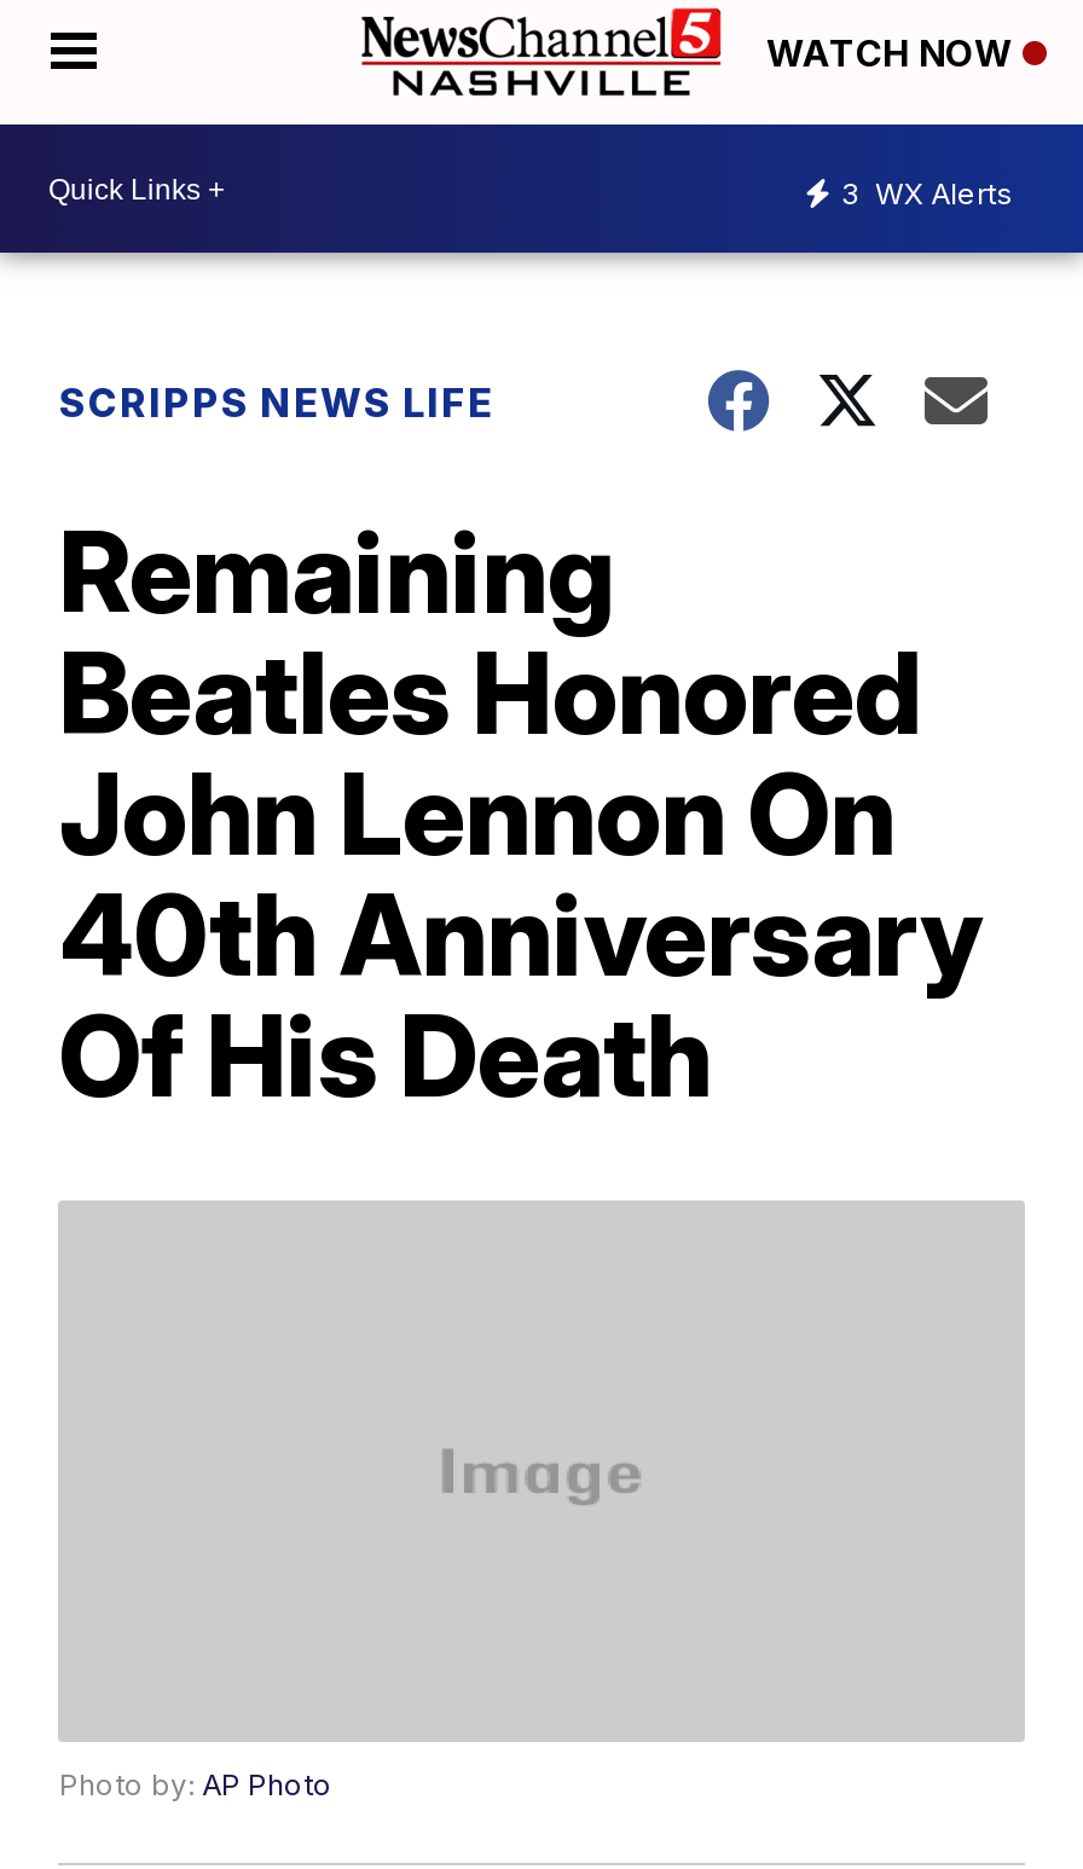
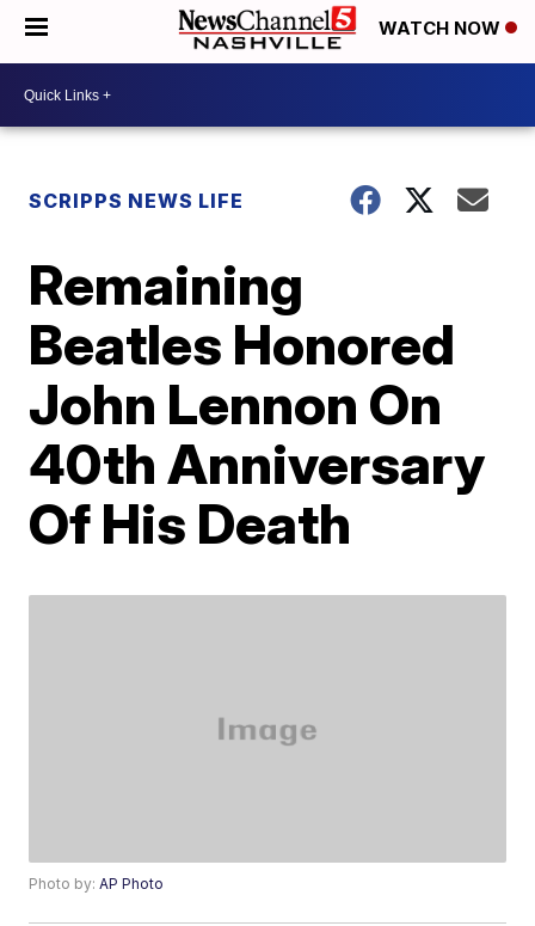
- 3 WX Alerts
